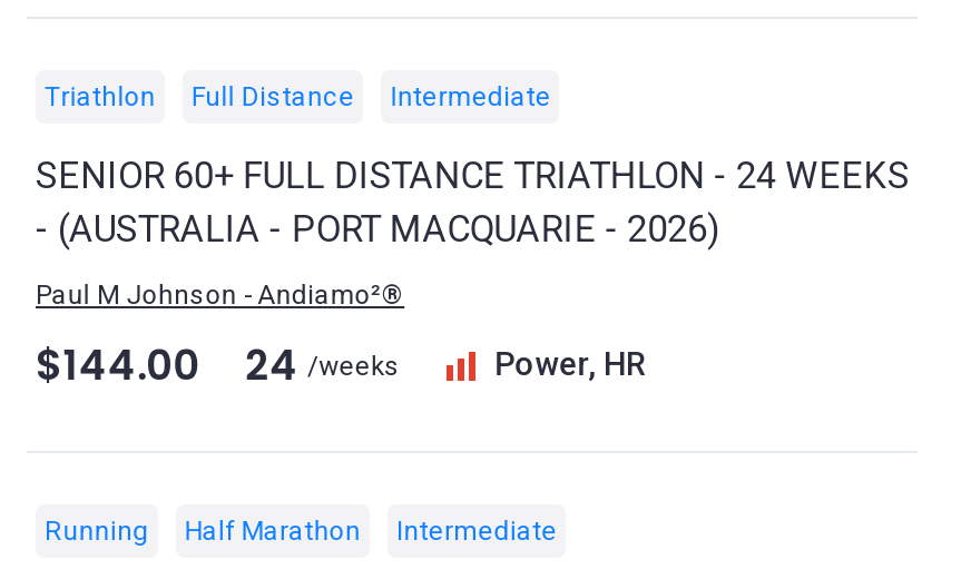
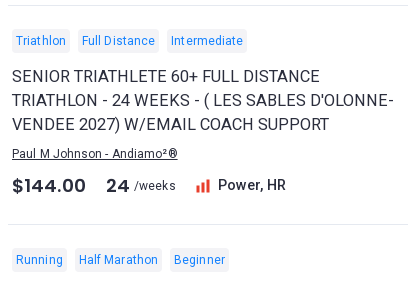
- SENIOR 60+ FULL DISTANCE TRIATHLON - 24 WEEKS
- - (AUSTRALIA - PORT MACQUARIE - 2026)
+ SENIOR TRIATHLETE 60+ FULL DISTANCE
+ TRIATHLON - 24 WEEKS - ( LES SABLES D'OLONNE-
+ VENDEE 2027) W/EMAIL COACH SUPPORT

- Intermediate
+ Beginner
